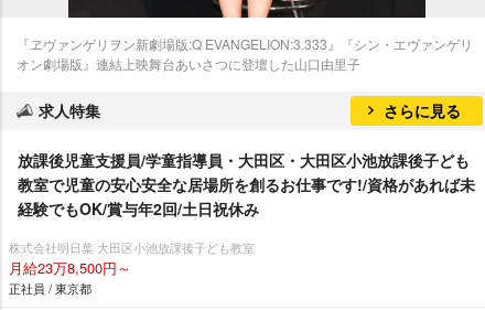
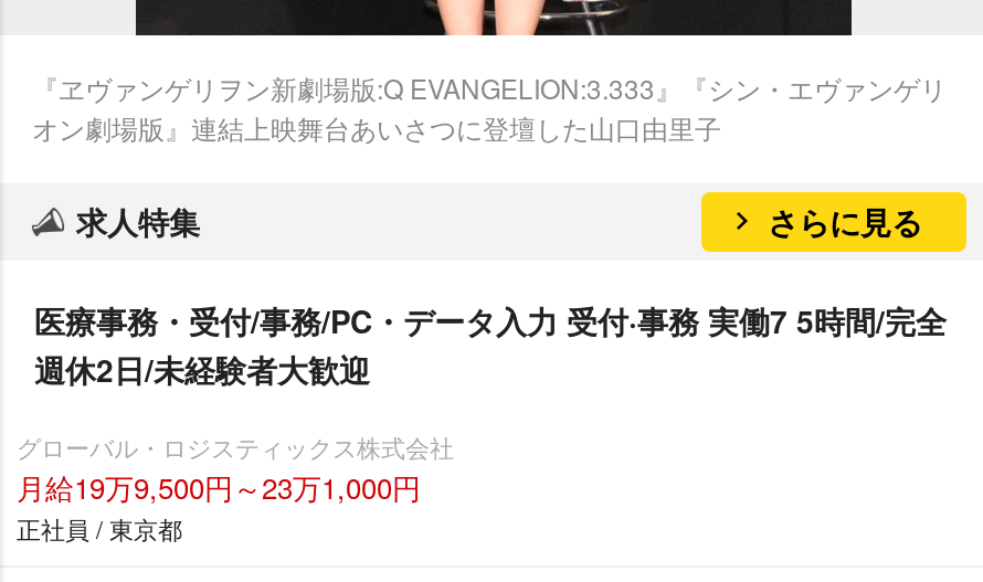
- 放課後児童支援員/学童指導員・大田区・大田区小池放課後子ども
- 教室で児童の安心安全な居場所を創るお仕事です!/資格があれば未
- 経験でもOK/賞与年2回/土日祝休み
+ 医療事務・受付/事務/PC・データ入力 受付·事務 実働7 5時間/完全
+ 週休2日/未経験者大歓迎

- 株式会社明日葉 大田区小池放課後子ども教室
- 月給23万8,500円～
+ グローバル・ロジスティックス株式会社
+ 月給19万9,500円～23万1,000円
